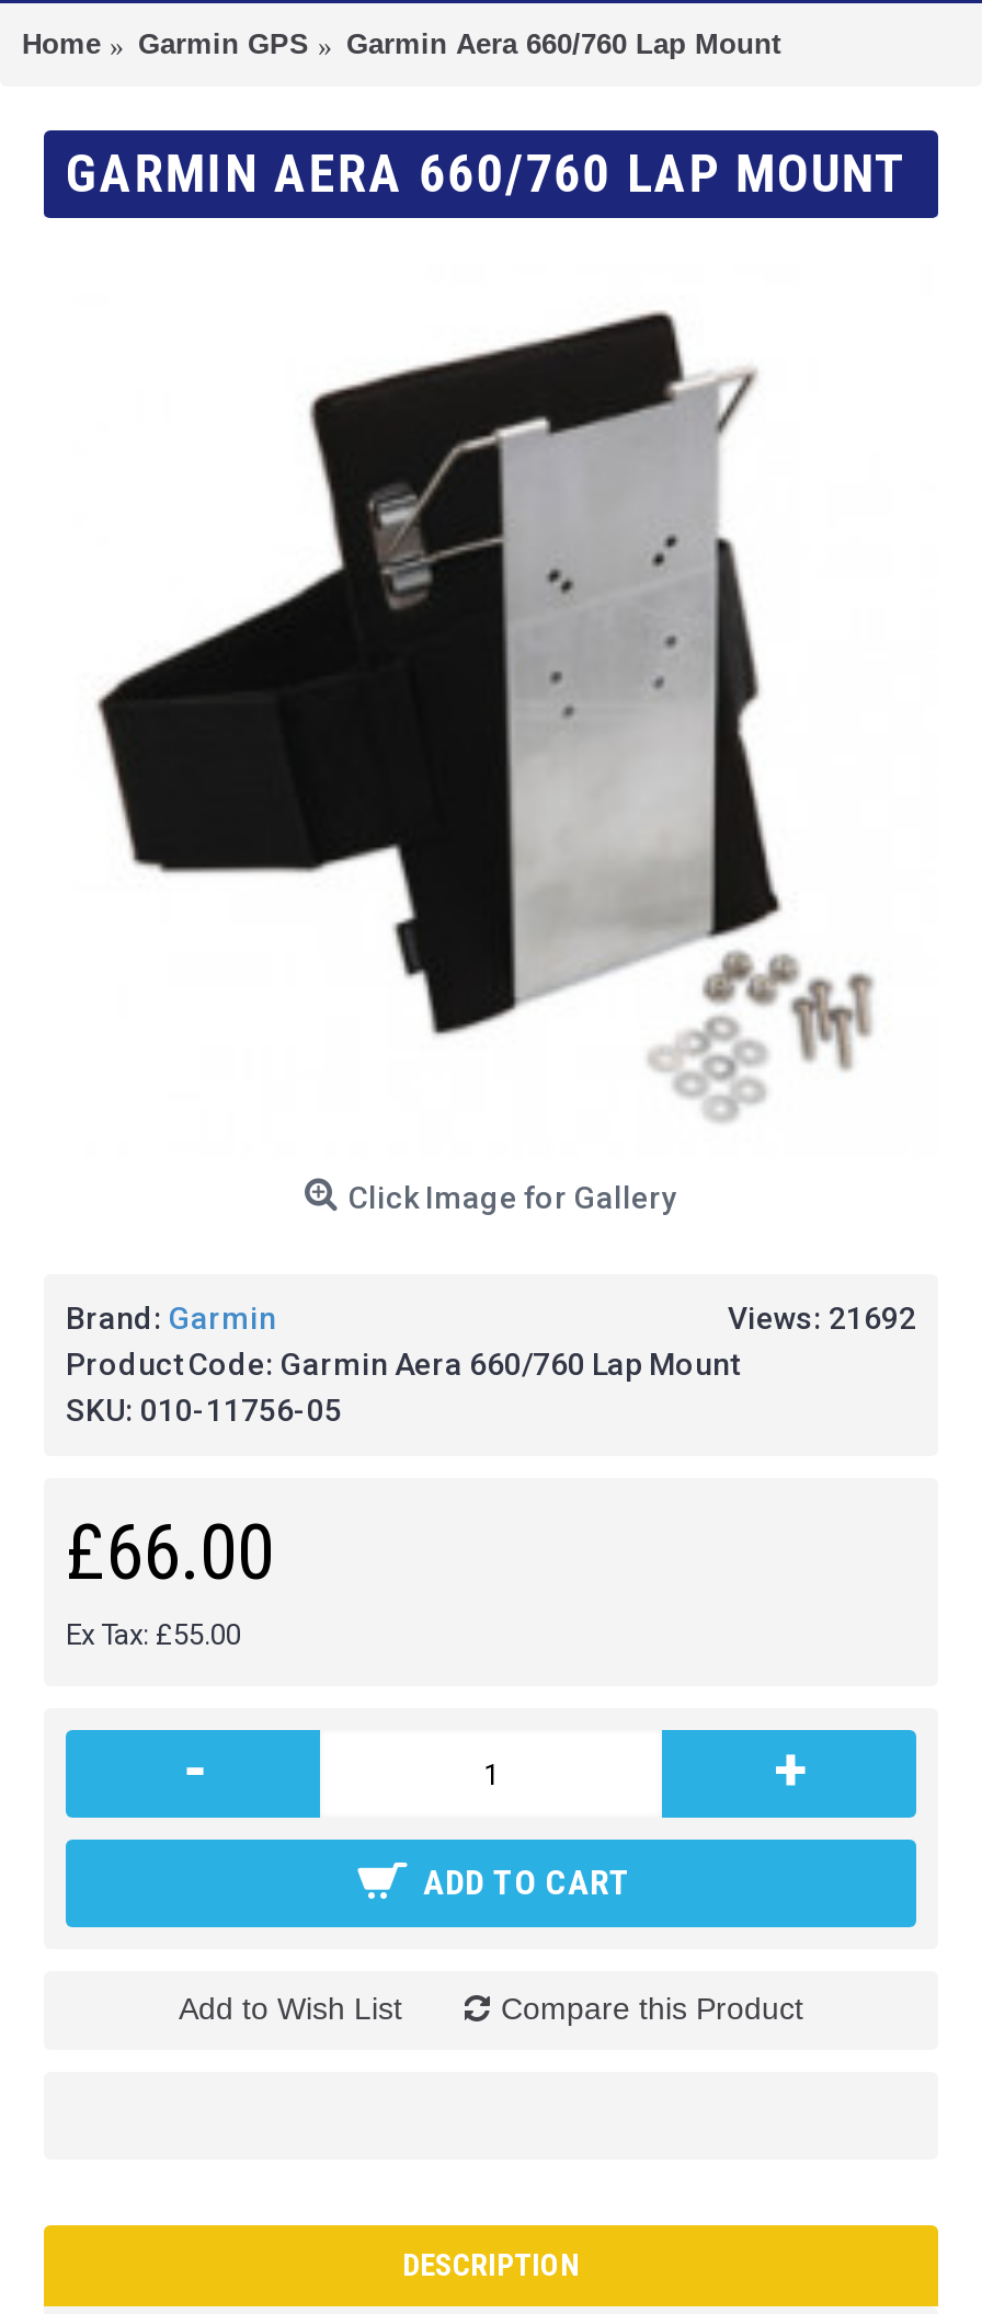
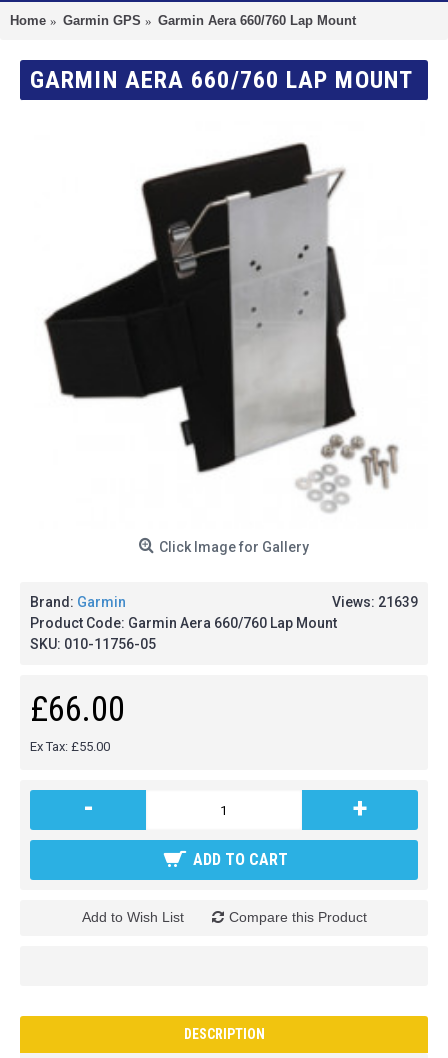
- Views: 21692
+ Views: 21639
